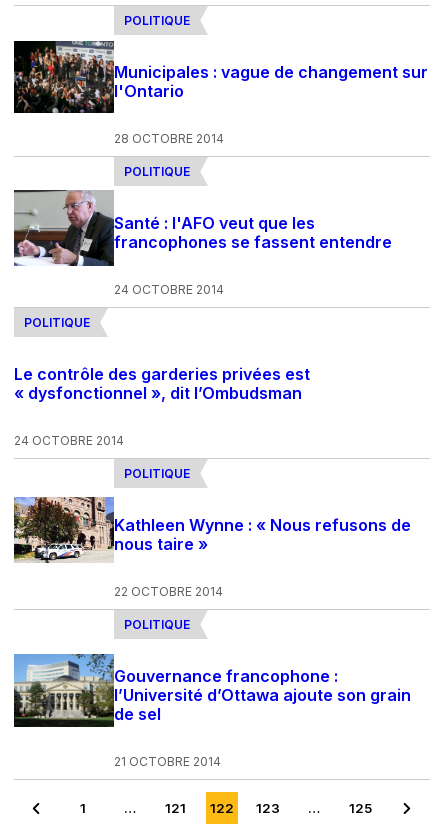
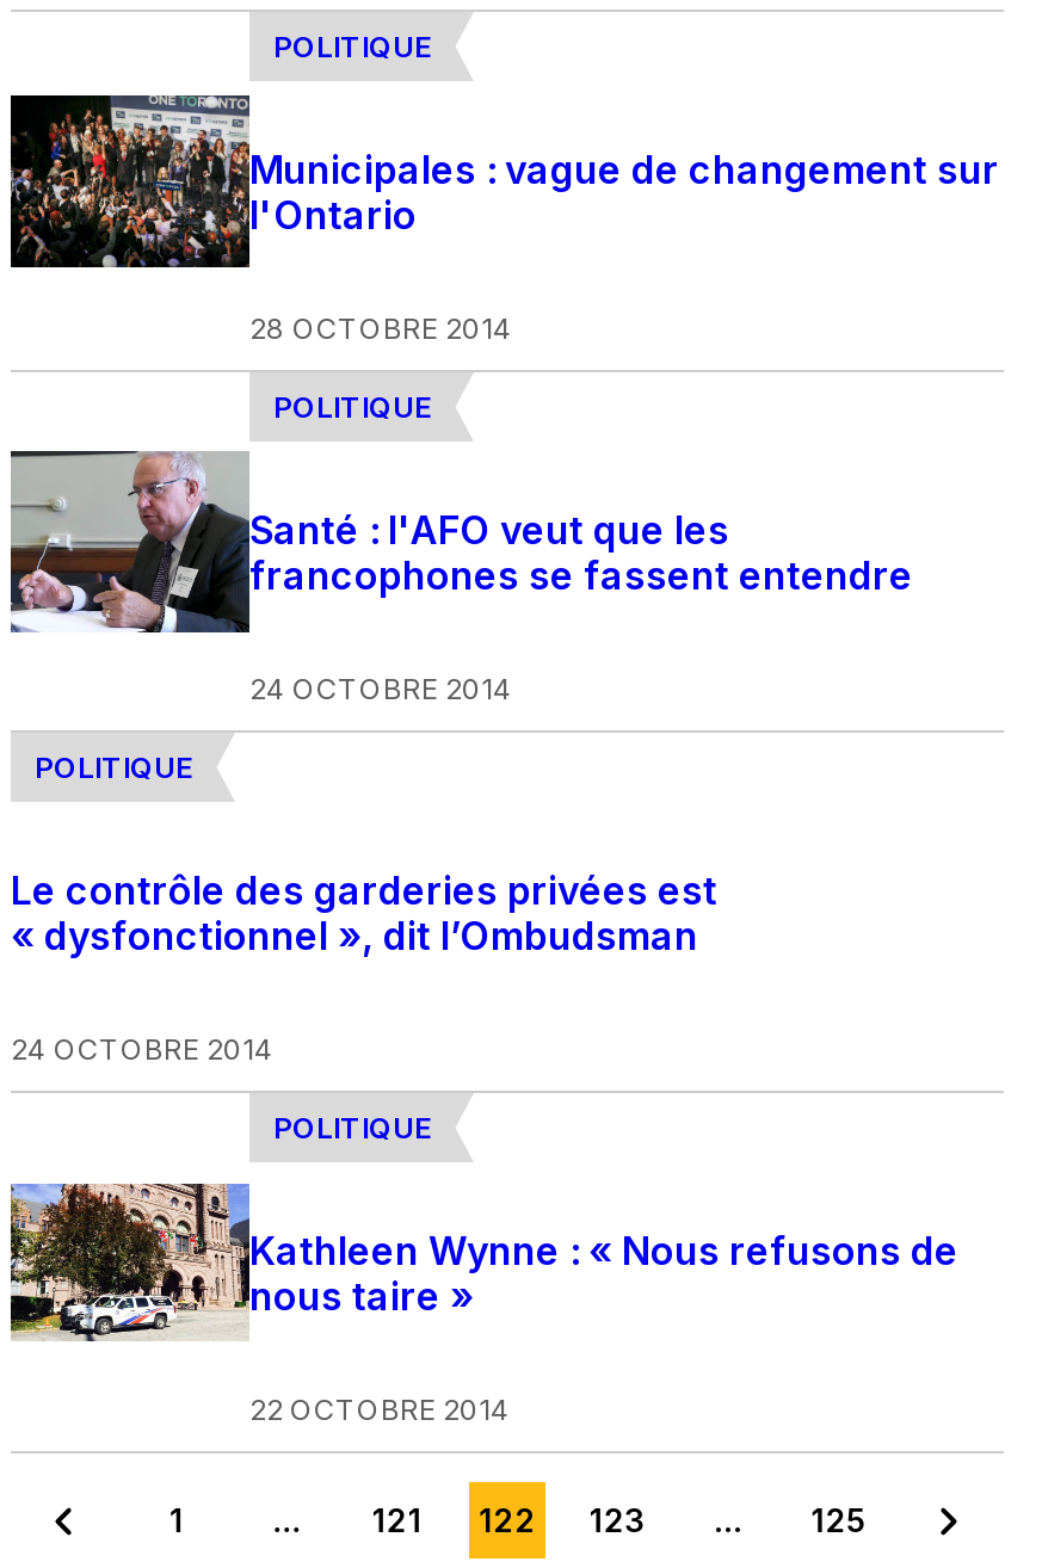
- [image]
- POLITIQUE
- Gouvernance francophone :
- l’Université d’Ottawa ajoute son grain
- de sel
- 21 OCTOBRE 2014
